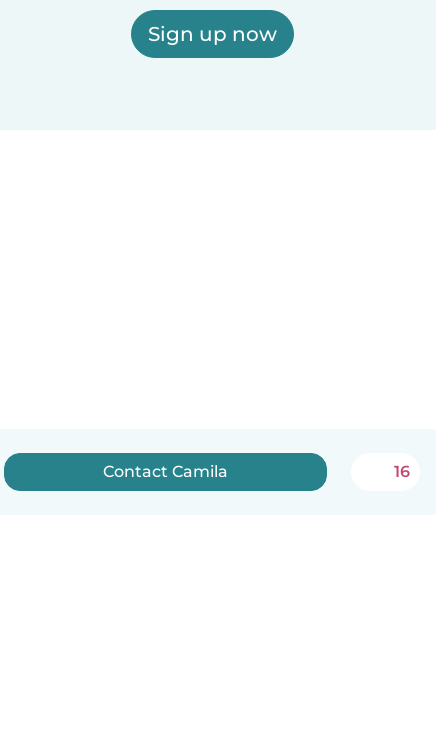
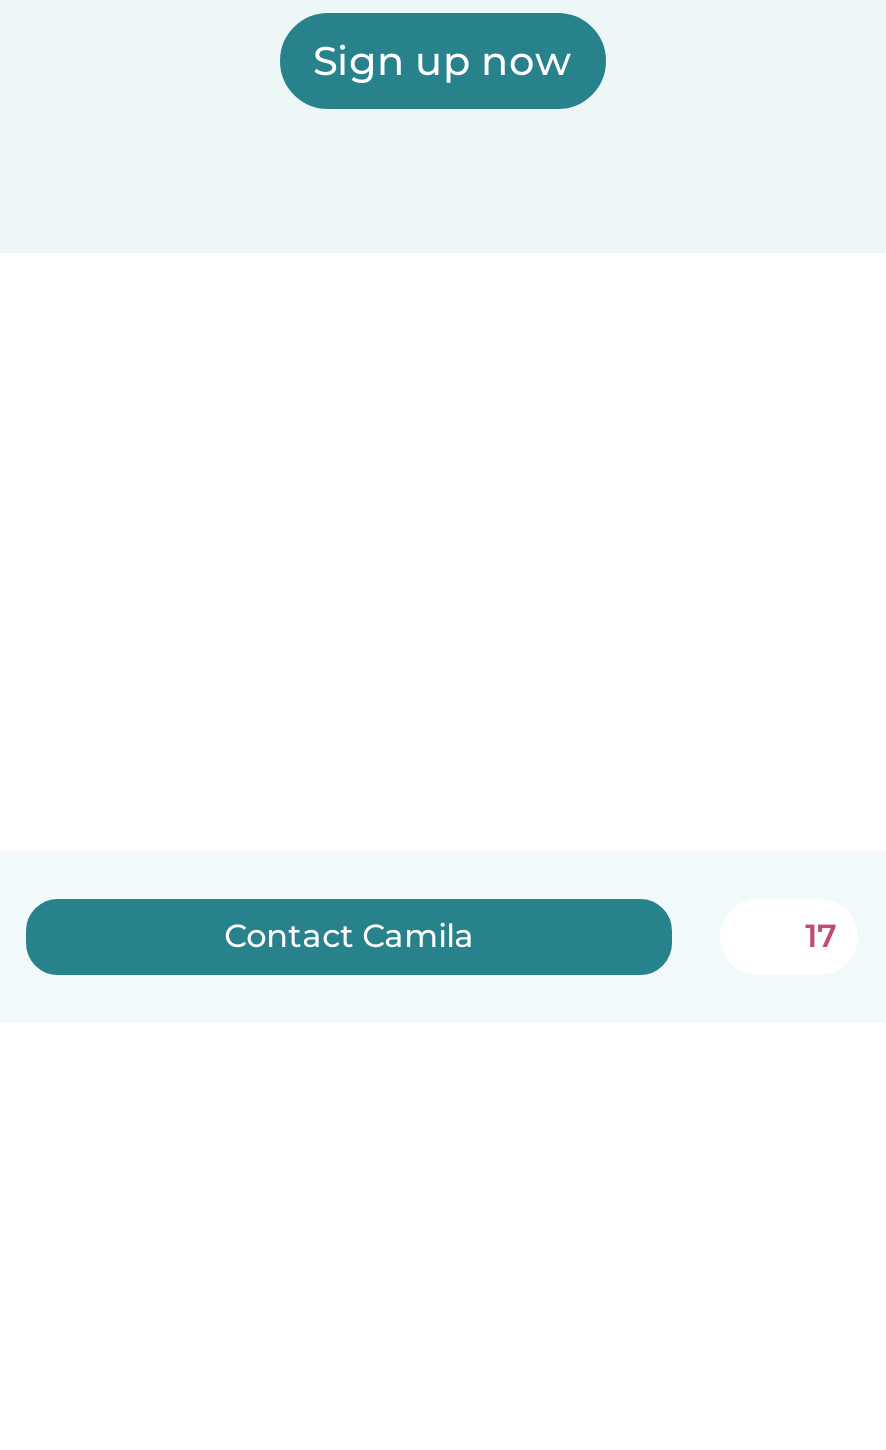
- 16
+ 17
